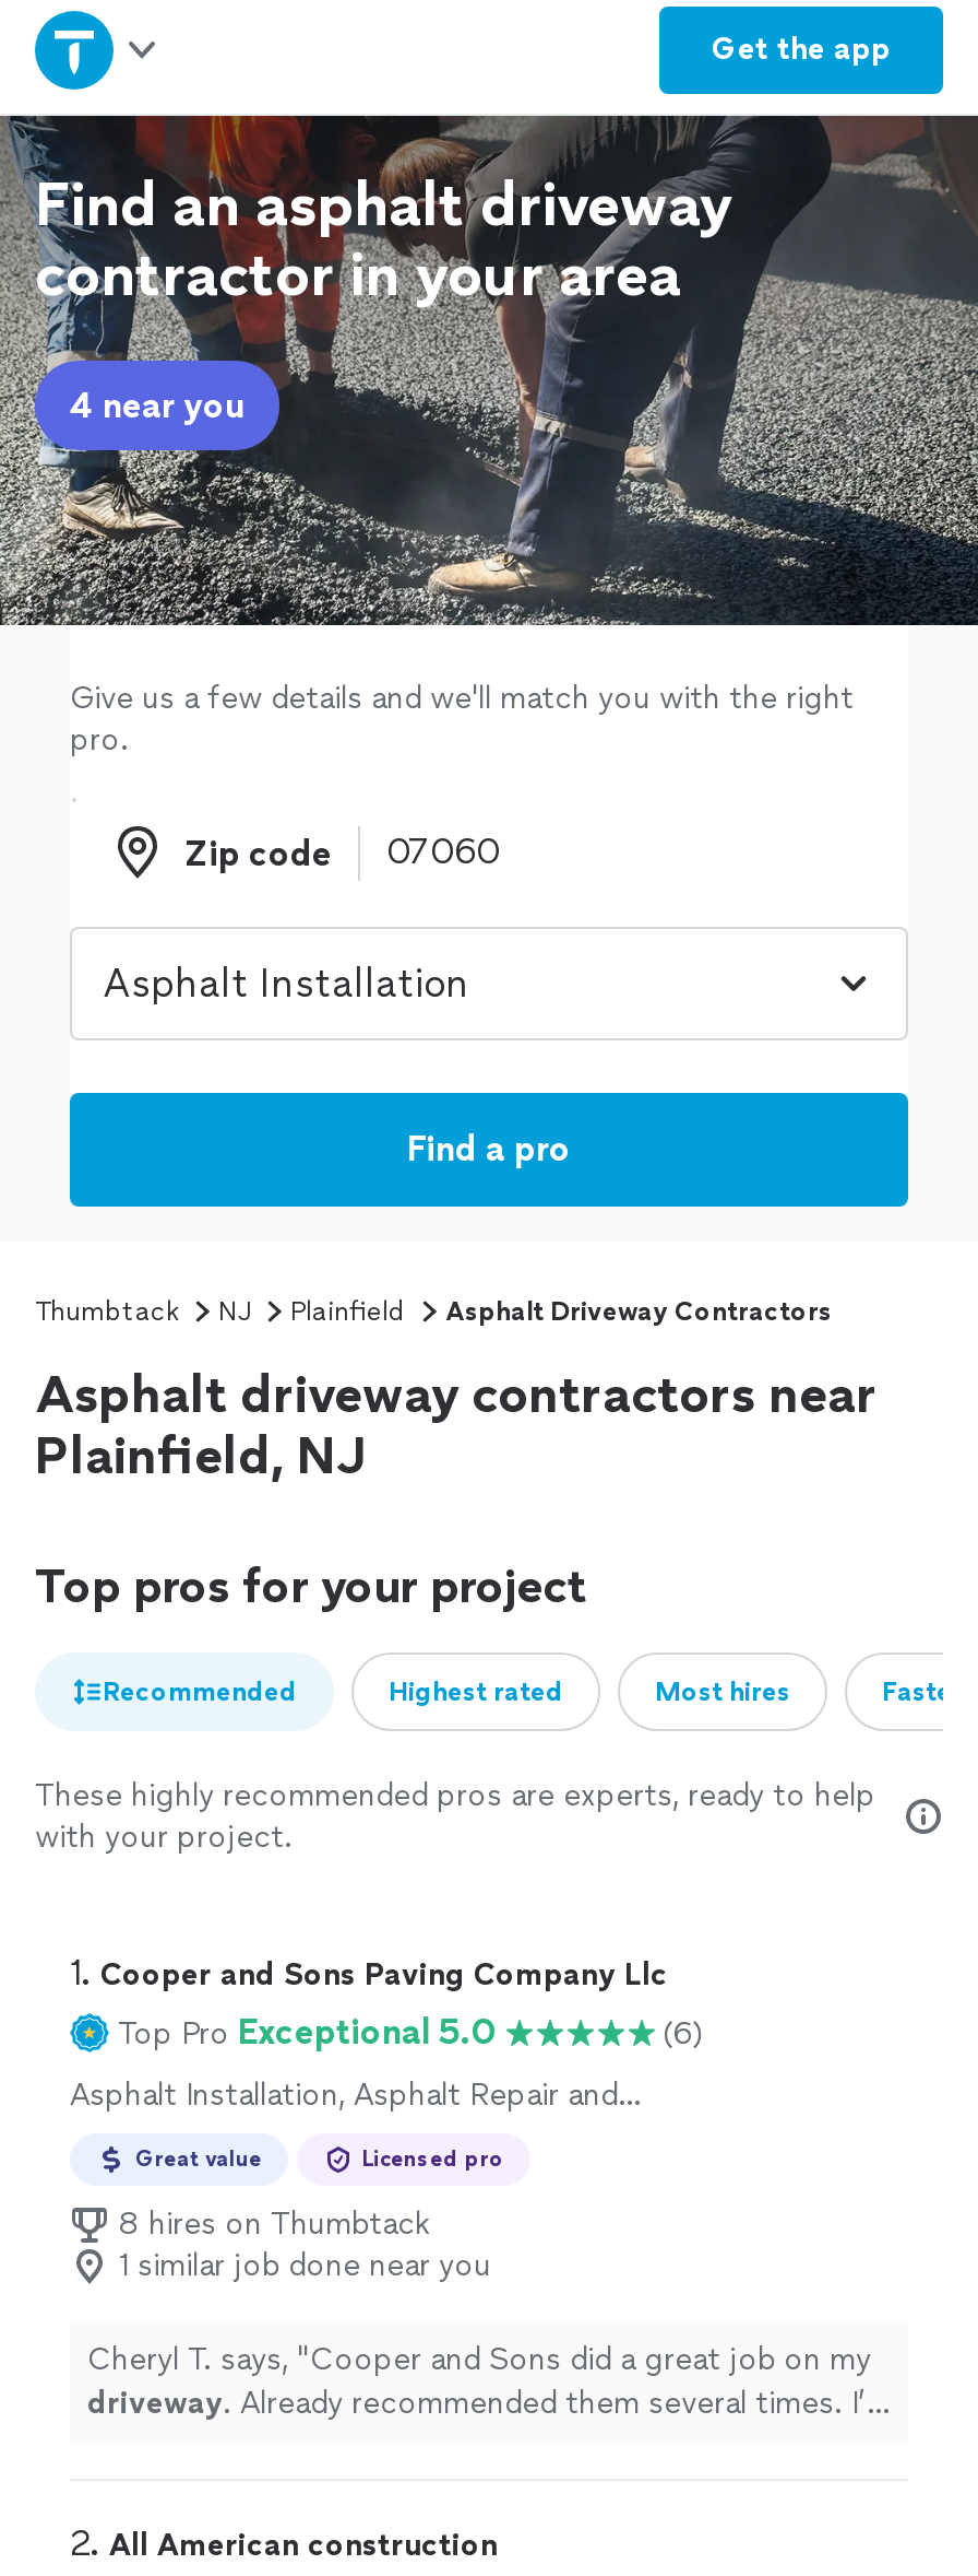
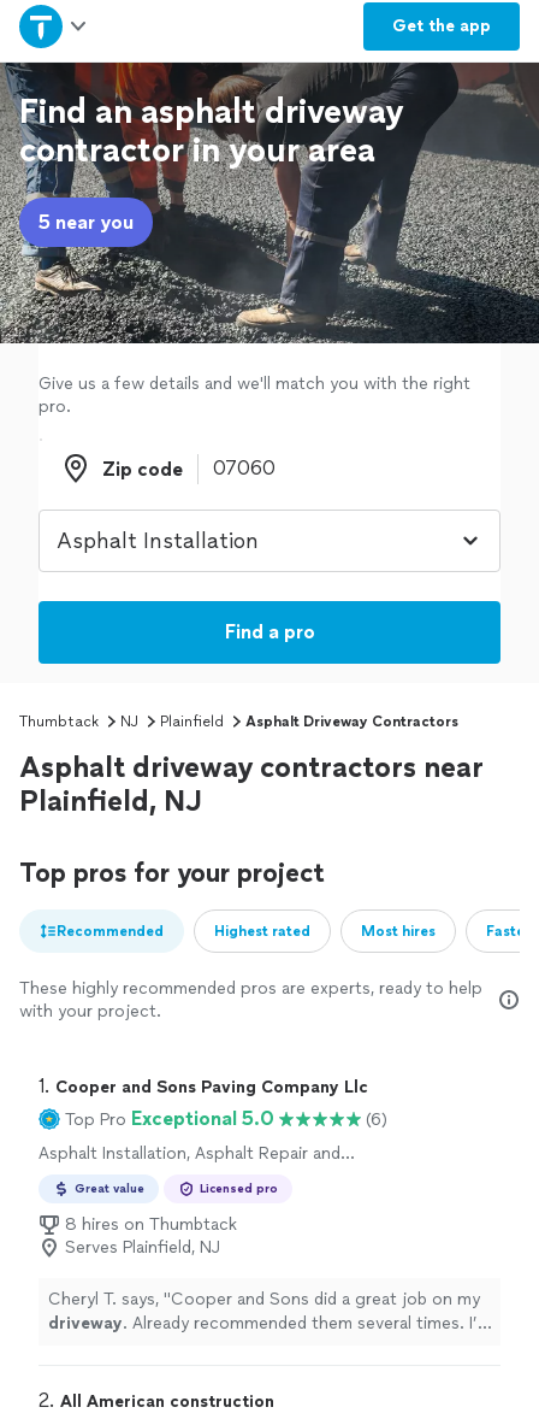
- 4 near you
+ 5 near you

- 1 similar job done near you
+ Serves Plainfield, NJ
